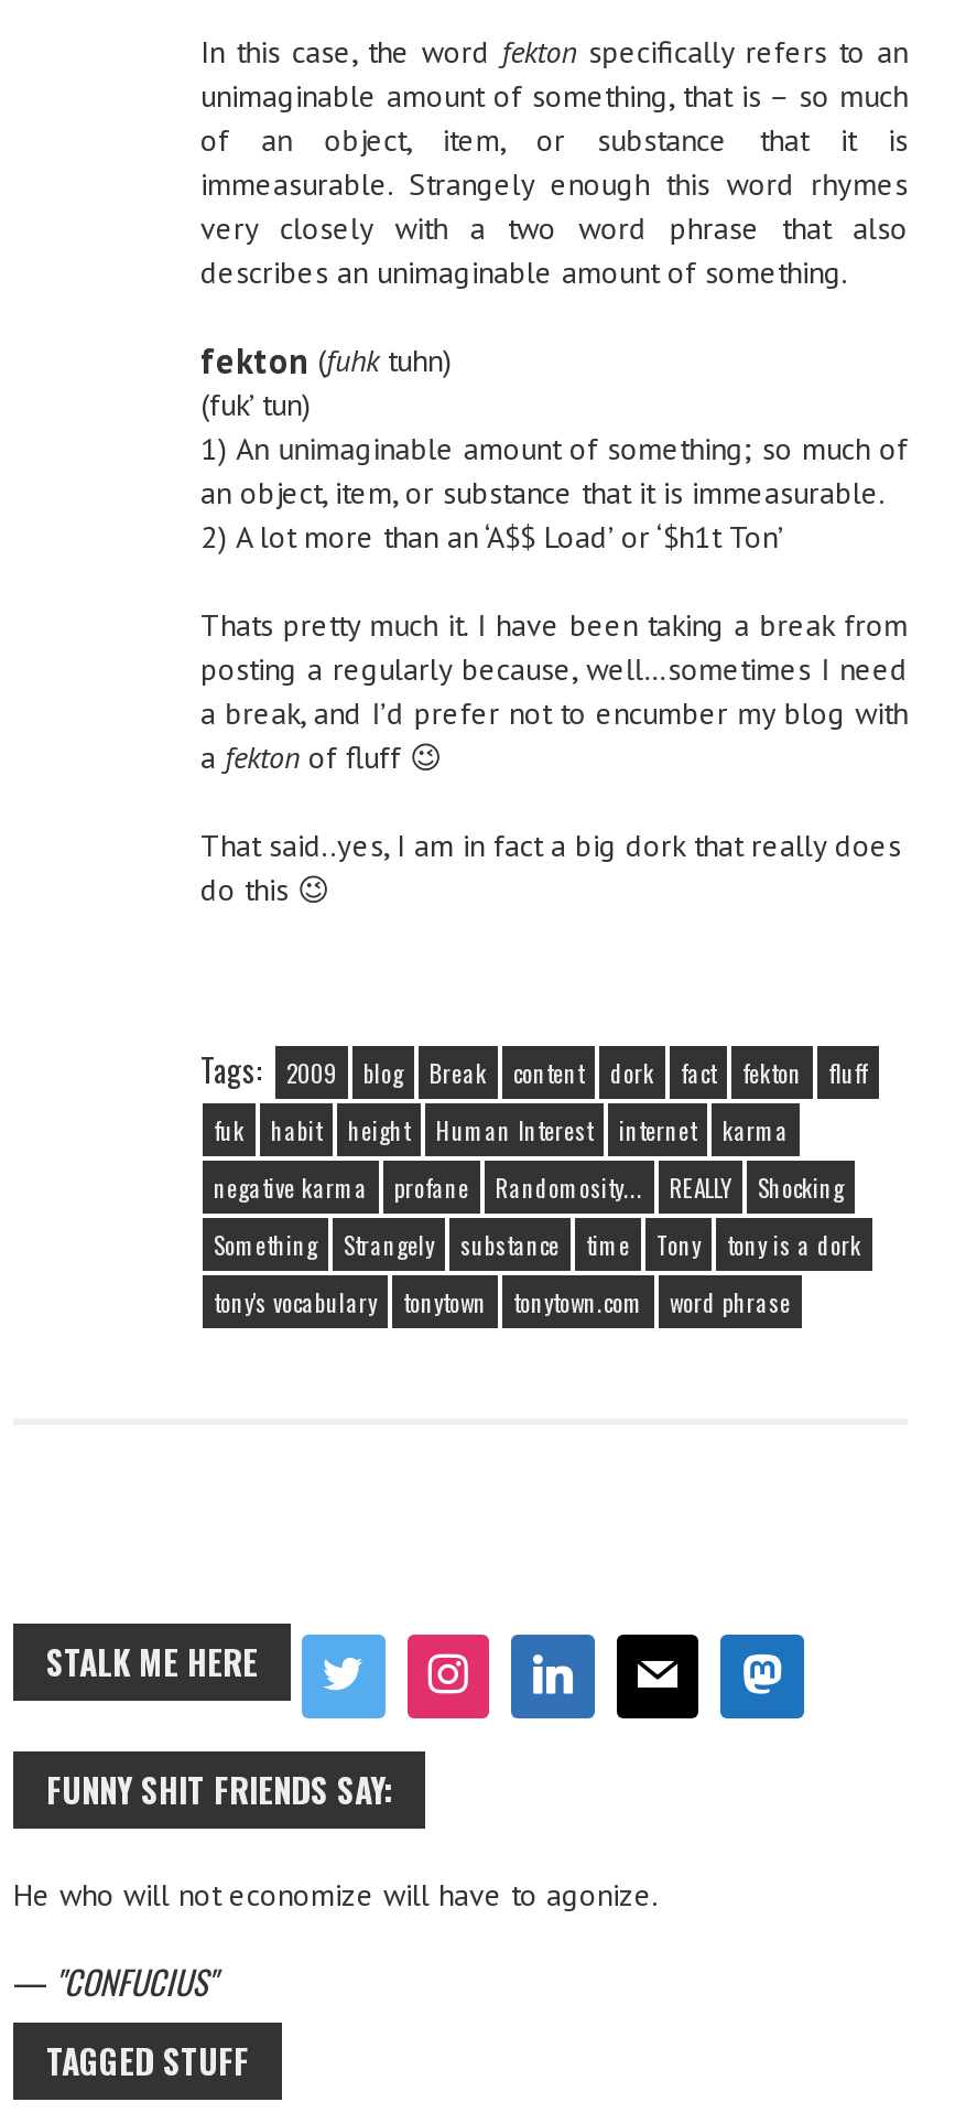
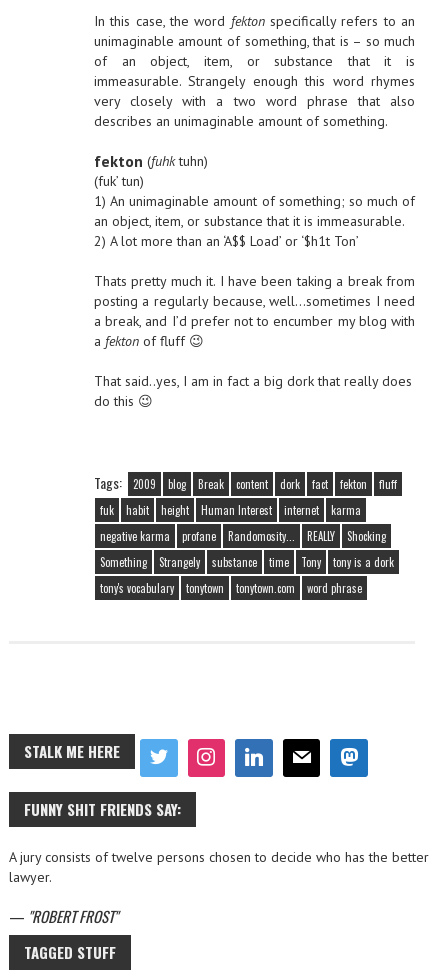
- He who will not economize will have to agonize.
+ A jury consists of twelve persons chosen to decide who has the better
+ lawyer.

- — CONFUCIUS
+ — ROBERT FROST
